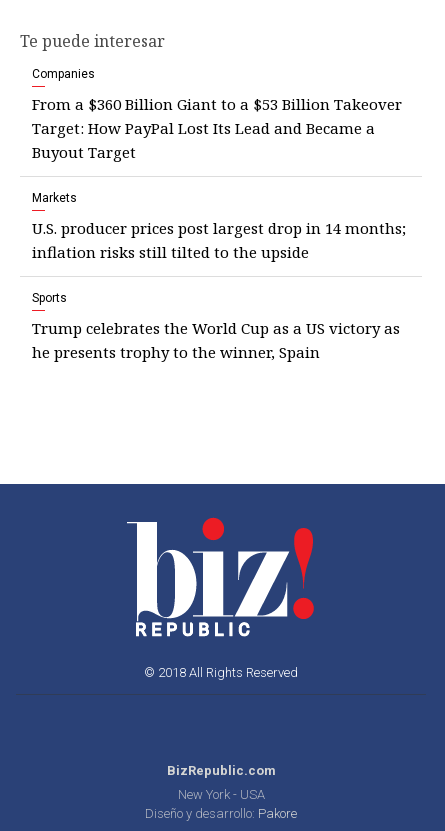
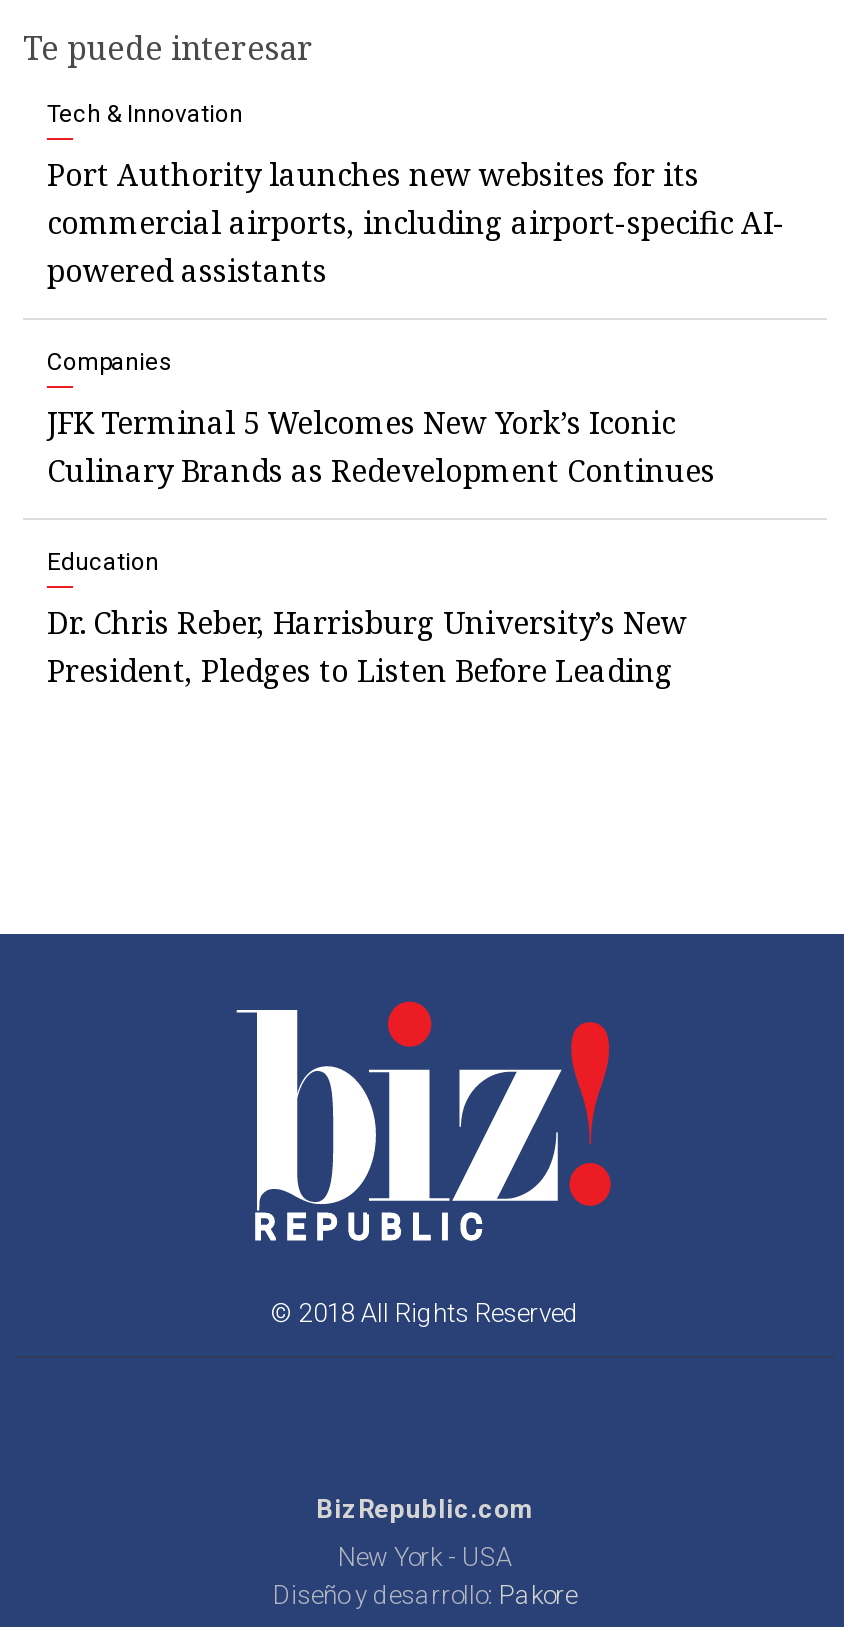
+ Tech & Innovation
+ Port Authority launches new websites for its
+ commercial airports, including airport-specific AI-
+ powered assistants

moved down: Companies

- From a $360 Billion Giant to a $53 Billion Takeover
- Target: How PayPal Lost Its Lead and Became a
- Buyout Target
- Markets
- U.S. producer prices post largest drop in 14 months;
- inflation risks still tilted to the upside
- Sports
- Trump celebrates the World Cup as a US victory as
- he presents trophy to the winner, Spain
+ JFK Terminal 5 Welcomes New York’s Iconic
+ Culinary Brands as Redevelopment Continues
+ Education
+ Dr. Chris Reber, Harrisburg University’s New
+ President, Pledges to Listen Before Leading
